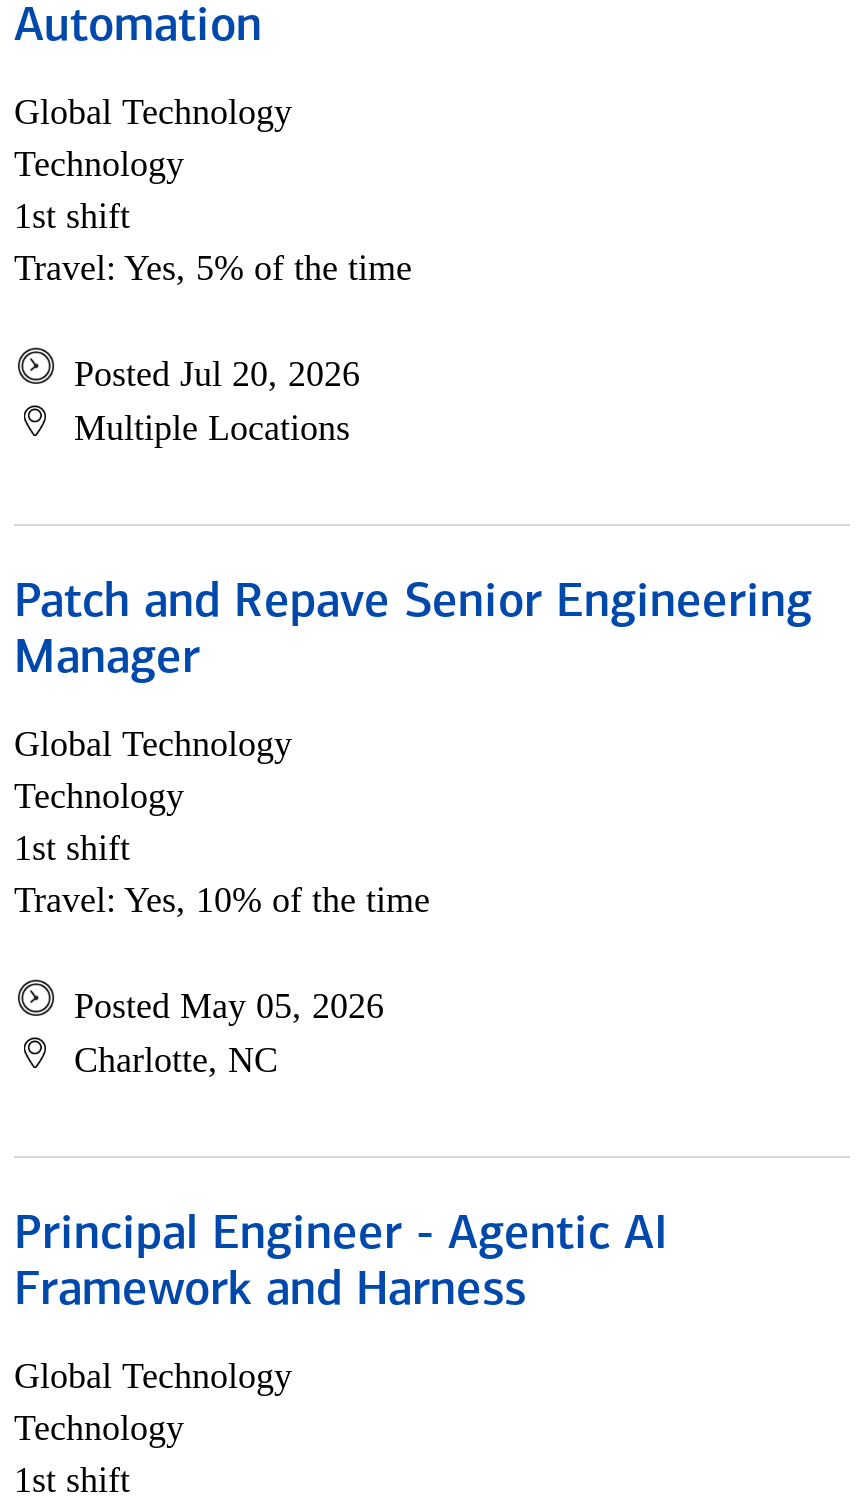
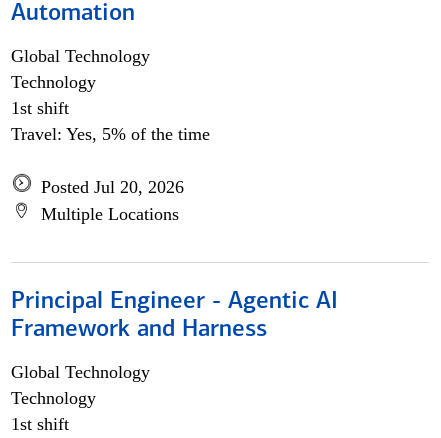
- Patch and Repave Senior Engineering
- Manager
- Global Technology
- Technology
- 1st shift
- Travel: Yes, 10% of the time
- Posted May 05, 2026
- Charlotte, NC
